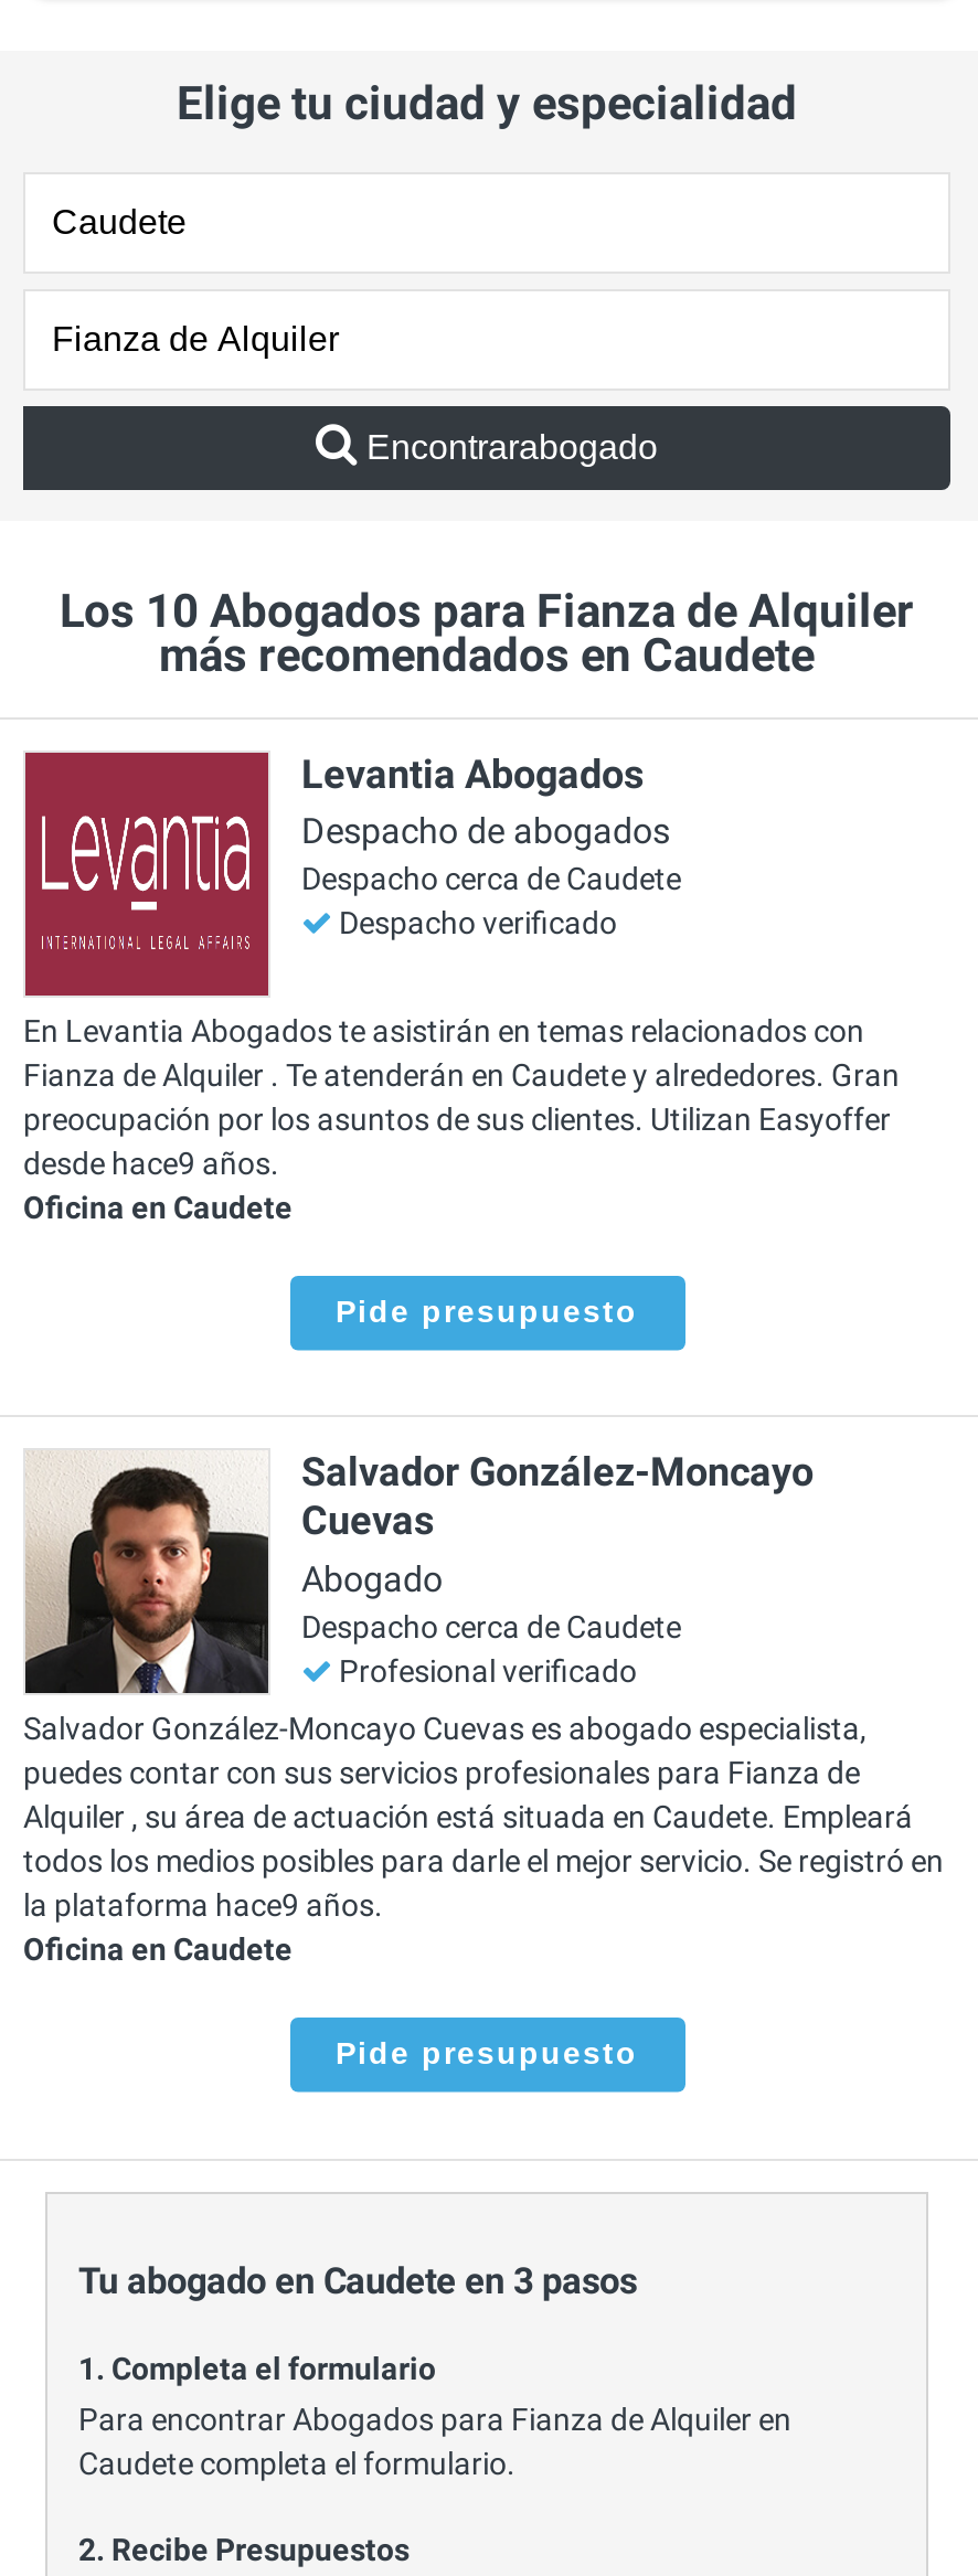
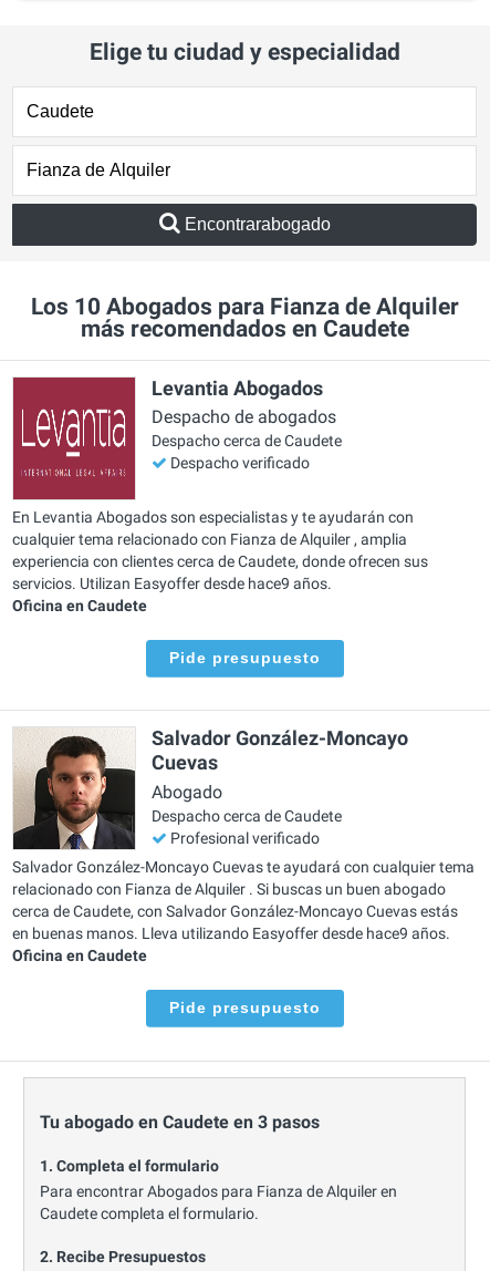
- En Levantia Abogados te asistirán en temas relacionados con
- Fianza de Alquiler . Te atenderán en Caudete y alrededores. Gran
- preocupación por los asuntos de sus clientes. Utilizan Easyoffer
- desde hace9 años.
+ En Levantia Abogados son especialistas y te ayudarán con
+ cualquier tema relacionado con Fianza de Alquiler , amplia
+ experiencia con clientes cerca de Caudete, donde ofrecen sus
+ servicios. Utilizan Easyoffer desde hace9 años.

- Salvador González-Moncayo Cuevas es abogado especialista,
- puedes contar con sus servicios profesionales para Fianza de
- Alquiler , su área de actuación está situada en Caudete. Empleará
- todos los medios posibles para darle el mejor servicio. Se registró en
- la plataforma hace9 años.
+ Salvador González-Moncayo Cuevas te ayudará con cualquier tema
+ relacionado con Fianza de Alquiler . Si buscas un buen abogado
+ cerca de Caudete, con Salvador González-Moncayo Cuevas estás
+ en buenas manos. Lleva utilizando Easyoffer desde hace9 años.
